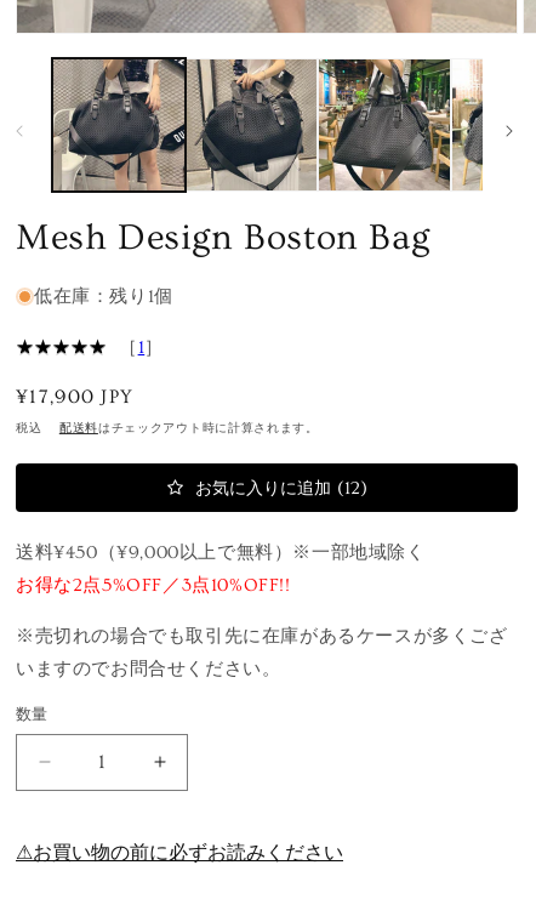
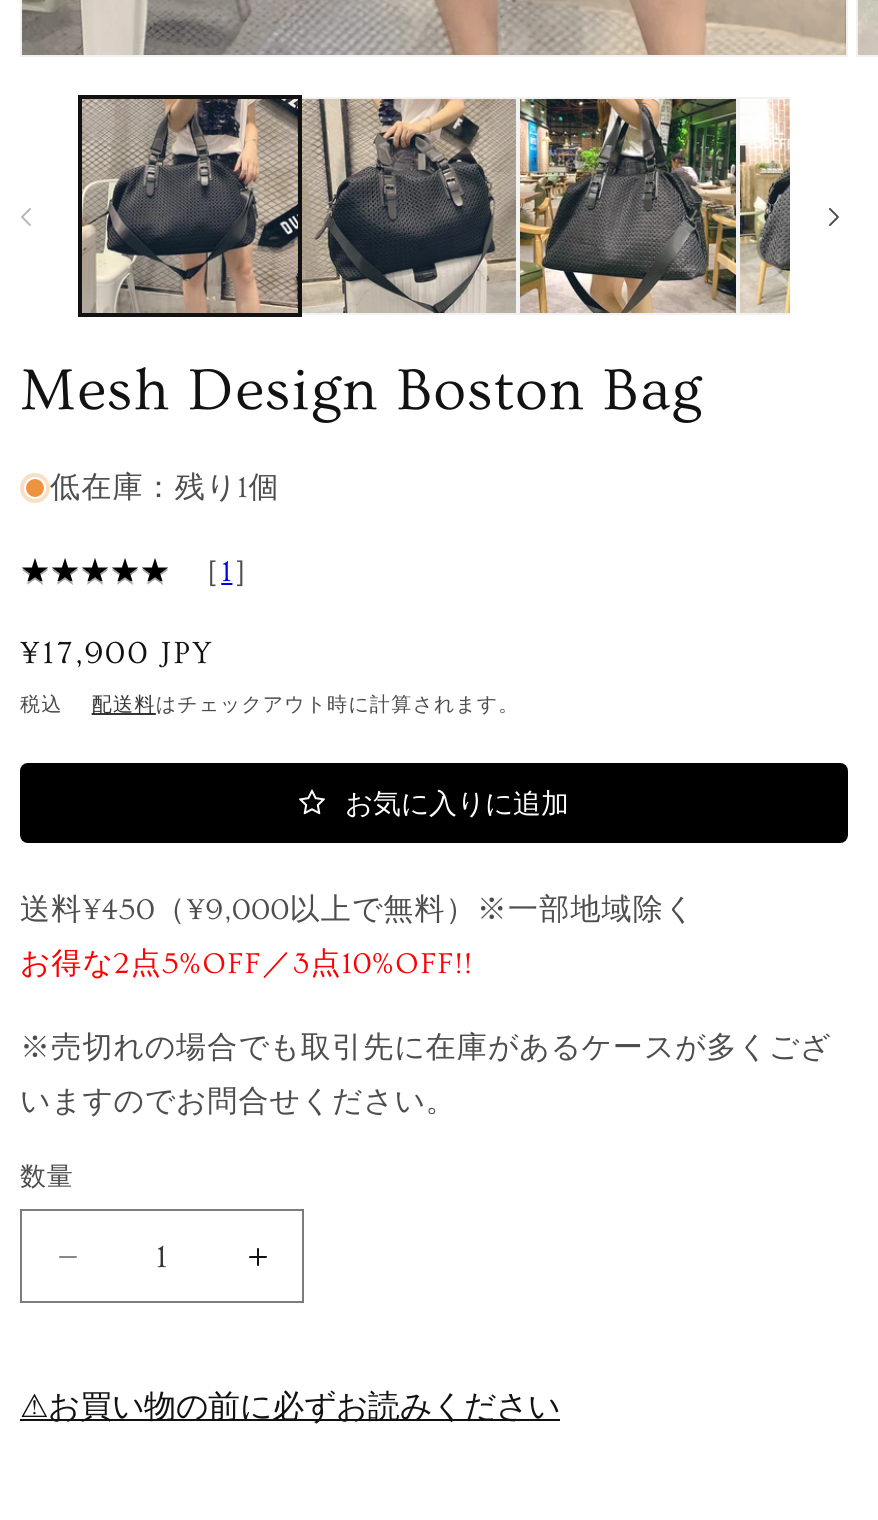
- 12
